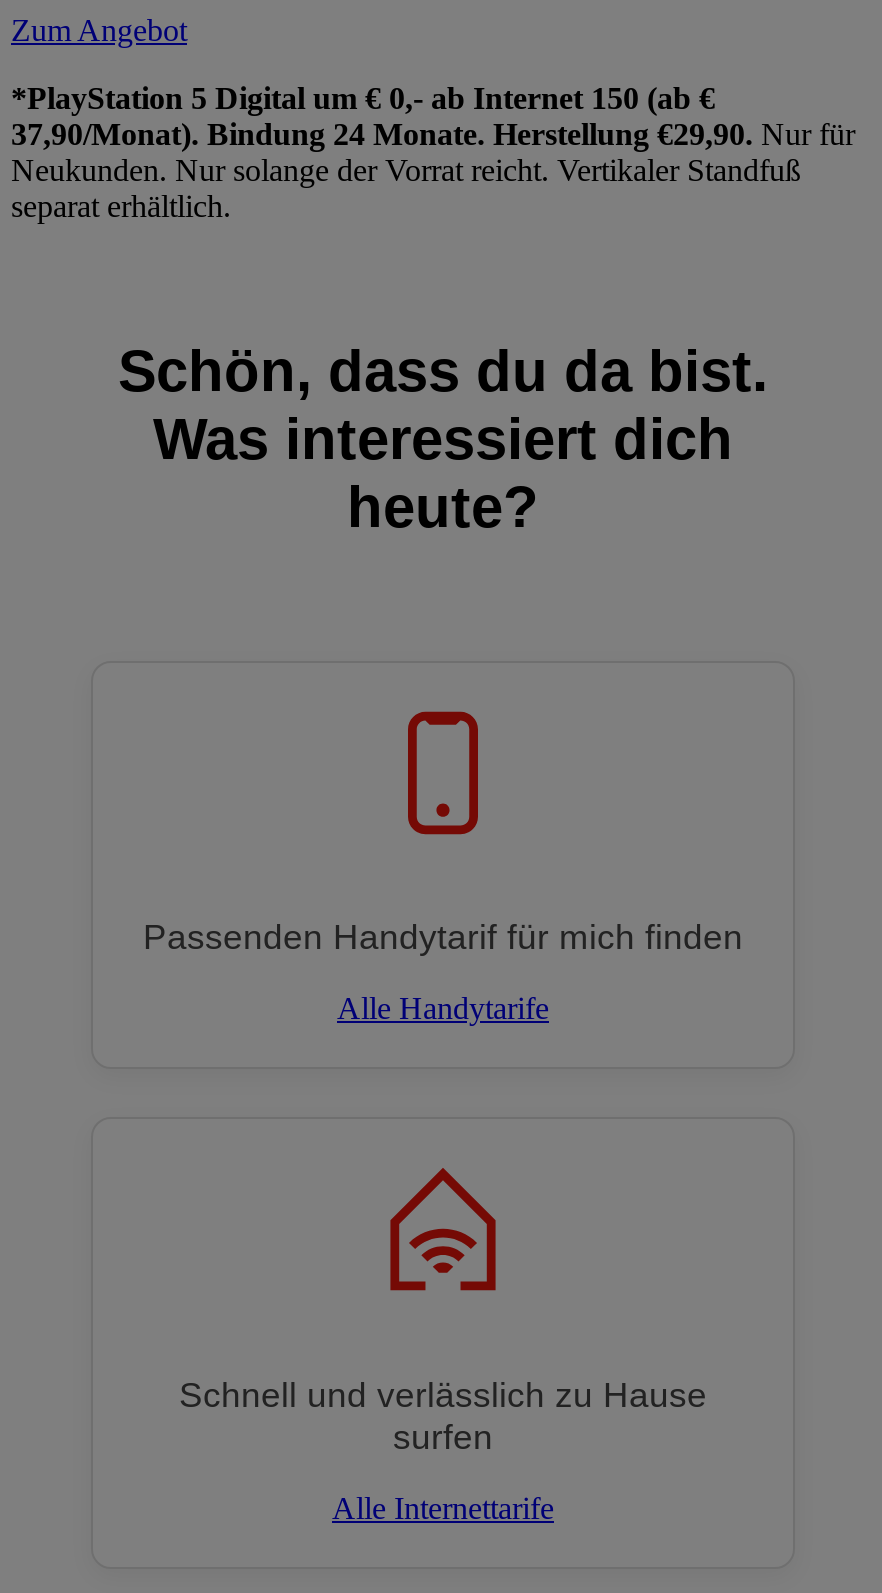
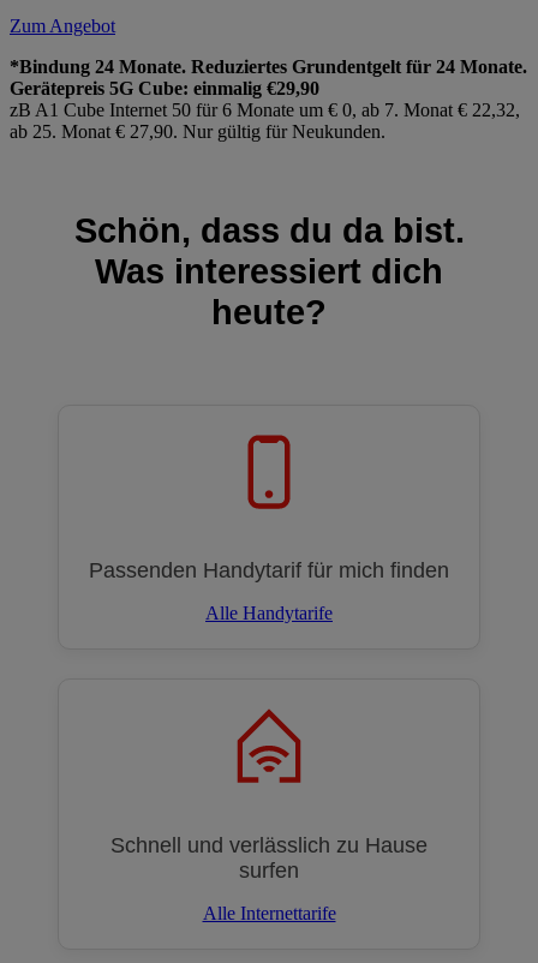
- *PlayStation 5 Digital um € 0,- ab Internet 150 (ab €
- 37,90/Monat). Bindung 24 Monate. Herstellung €29,90. Nur für
- Neukunden. Nur solange der Vorrat reicht. Vertikaler Standfuß
- separat erhältlich.
+ *Bindung 24 Monate. Reduziertes Grundentgelt für 24 Monate.
+ Gerätepreis 5G Cube: einmalig €29,90
+ zB A1 Cube Internet 50 für 6 Monate um € 0, ab 7. Monat € 22,32,
+ ab 25. Monat € 27,90. Nur gültig für Neukunden.
